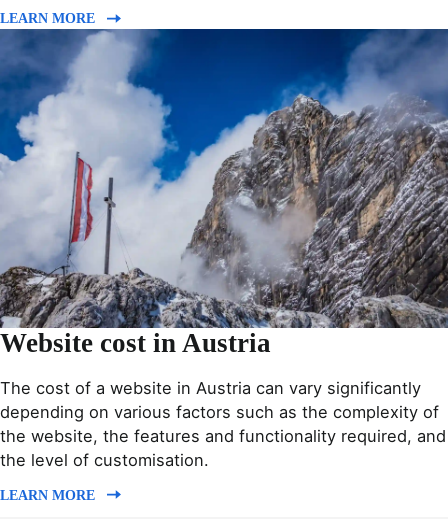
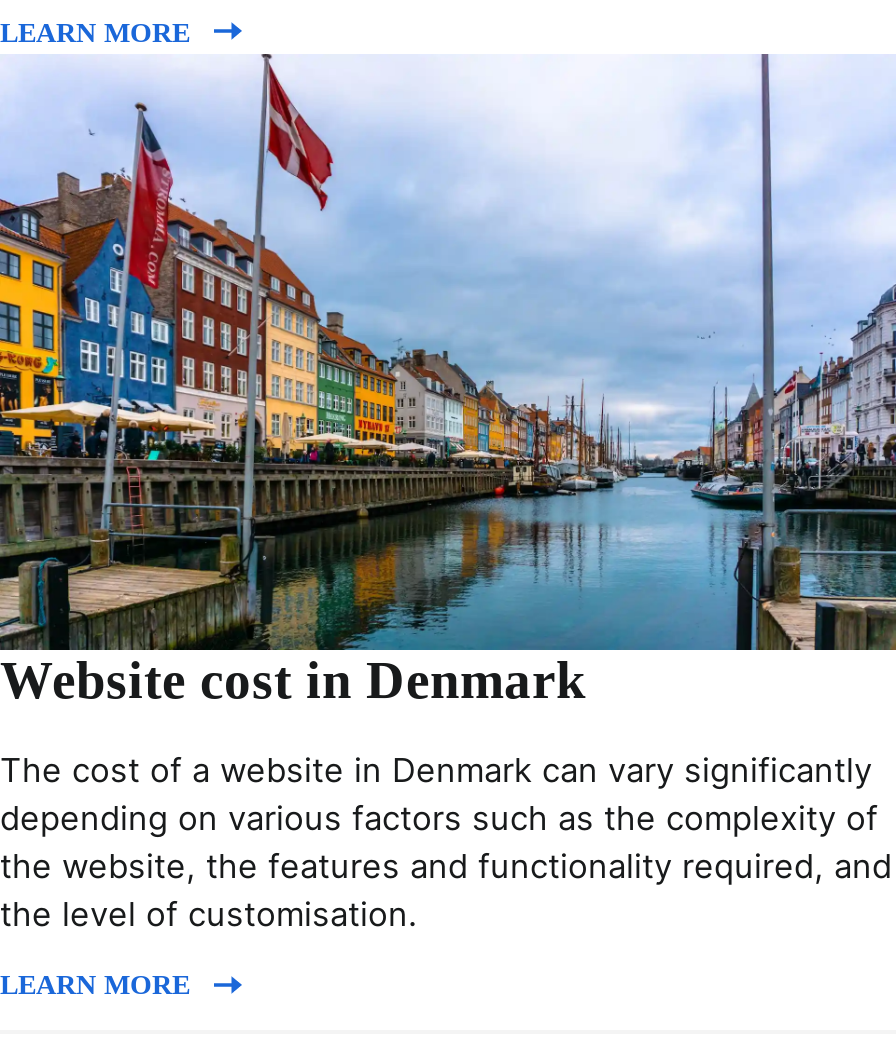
- [image]
- Website cost in Austria
+ [image]
+ Website cost in Denmark

- The cost of a website in Austria can vary significantly
+ The cost of a website in Denmark can vary significantly
